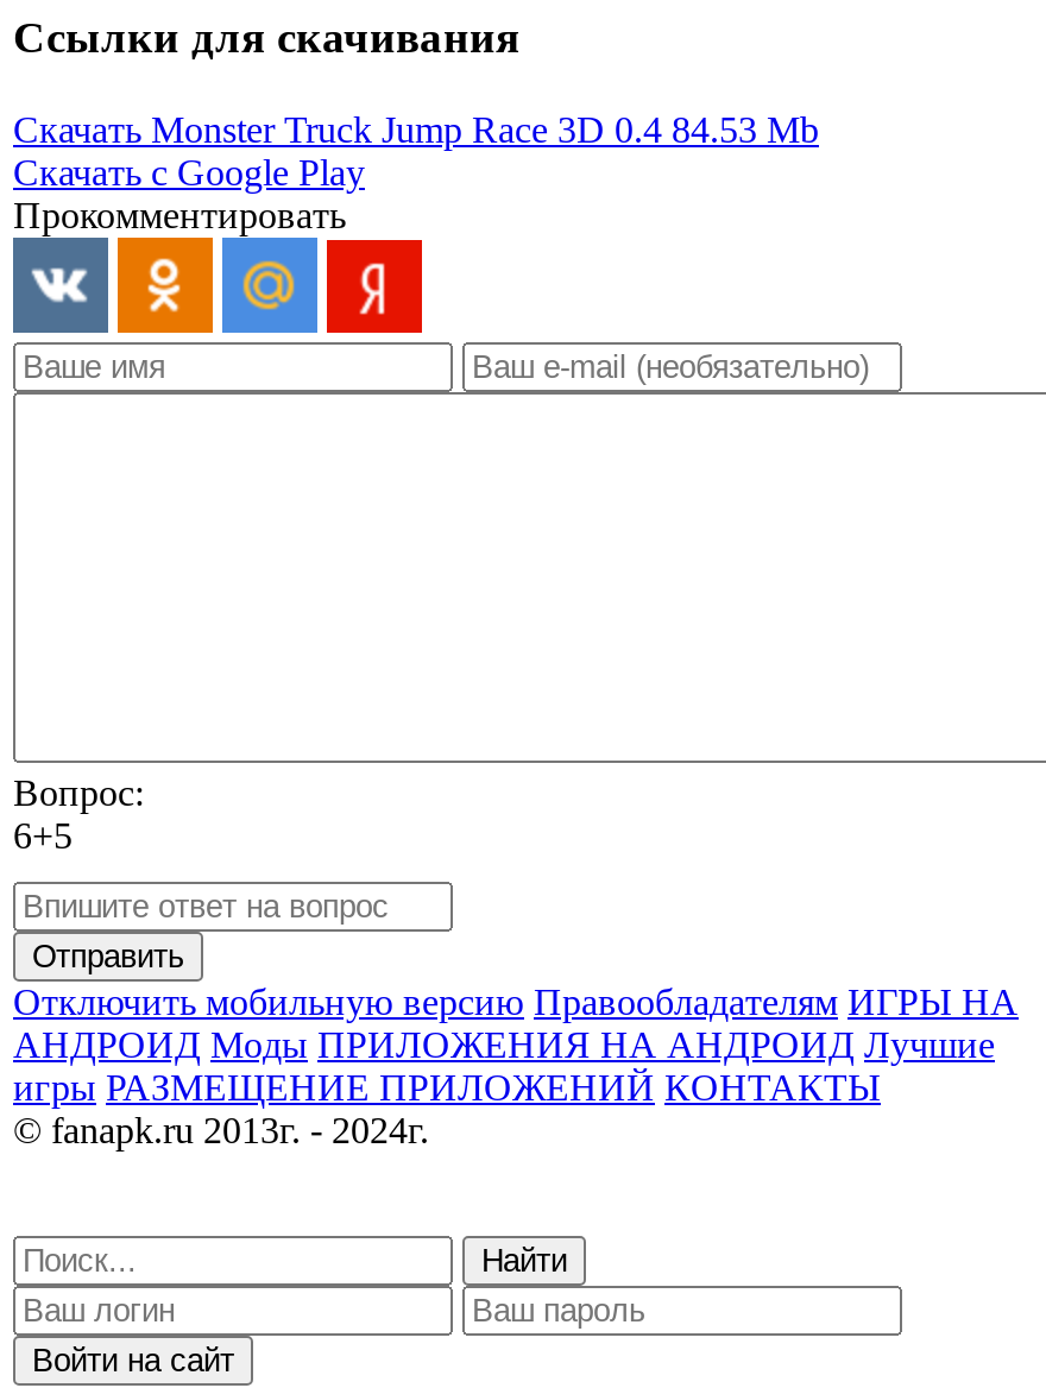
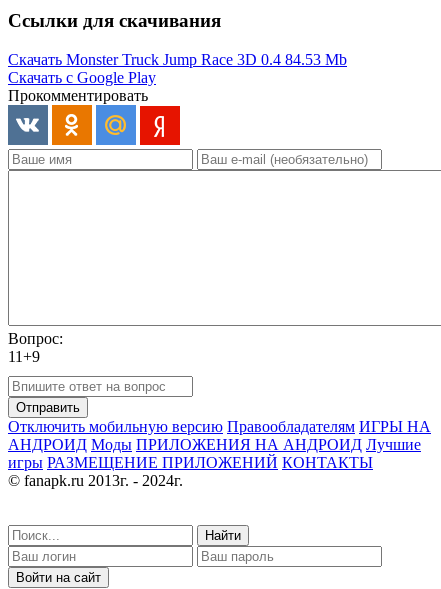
- 6+5
+ 11+9
